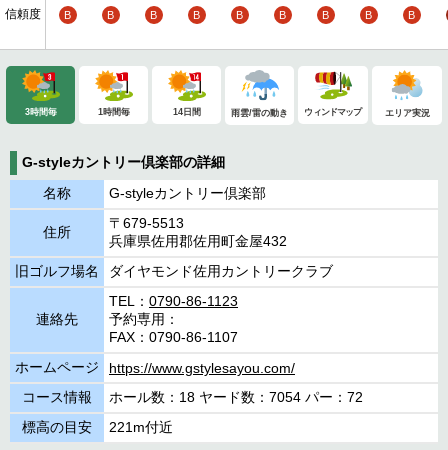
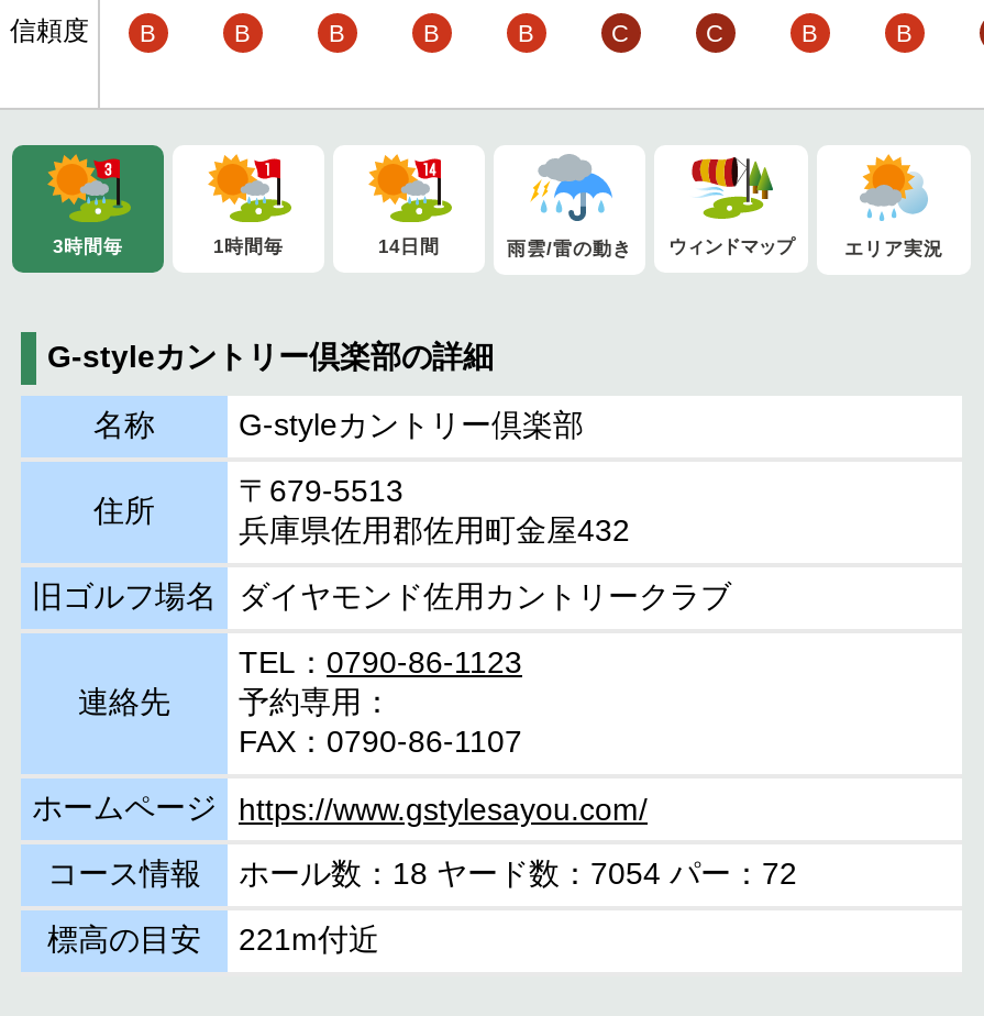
- B
- B
+ C
+ C
